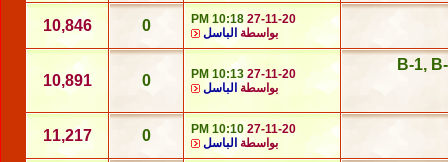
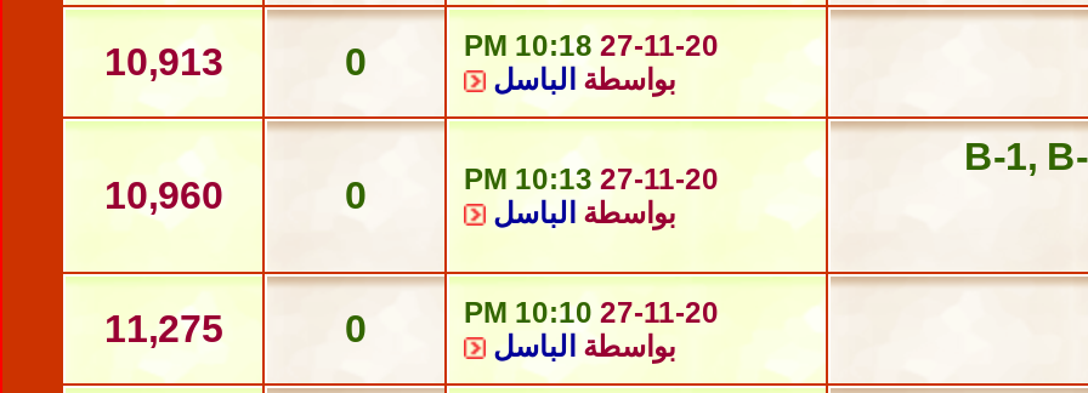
- 10,846
+ 10,913

- 10,891
+ 10,960

- 11,217
+ 11,275
